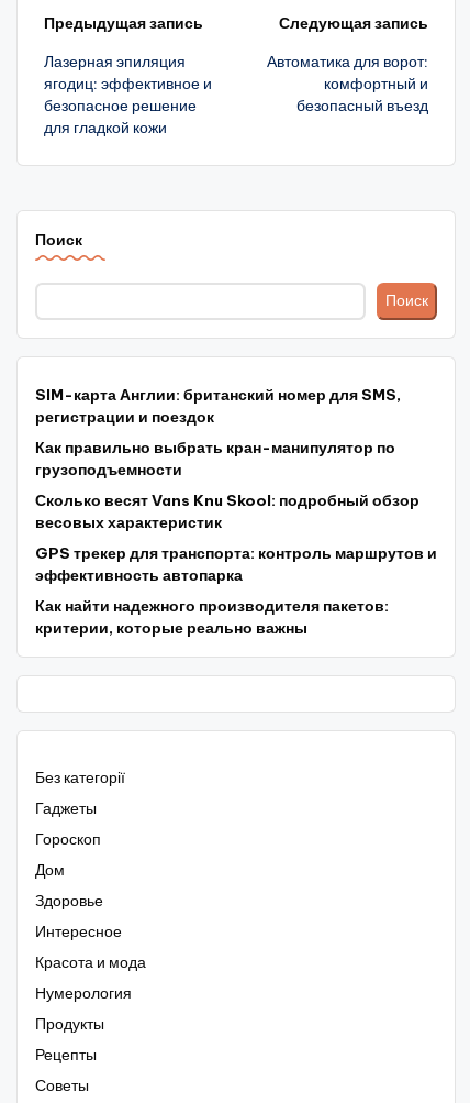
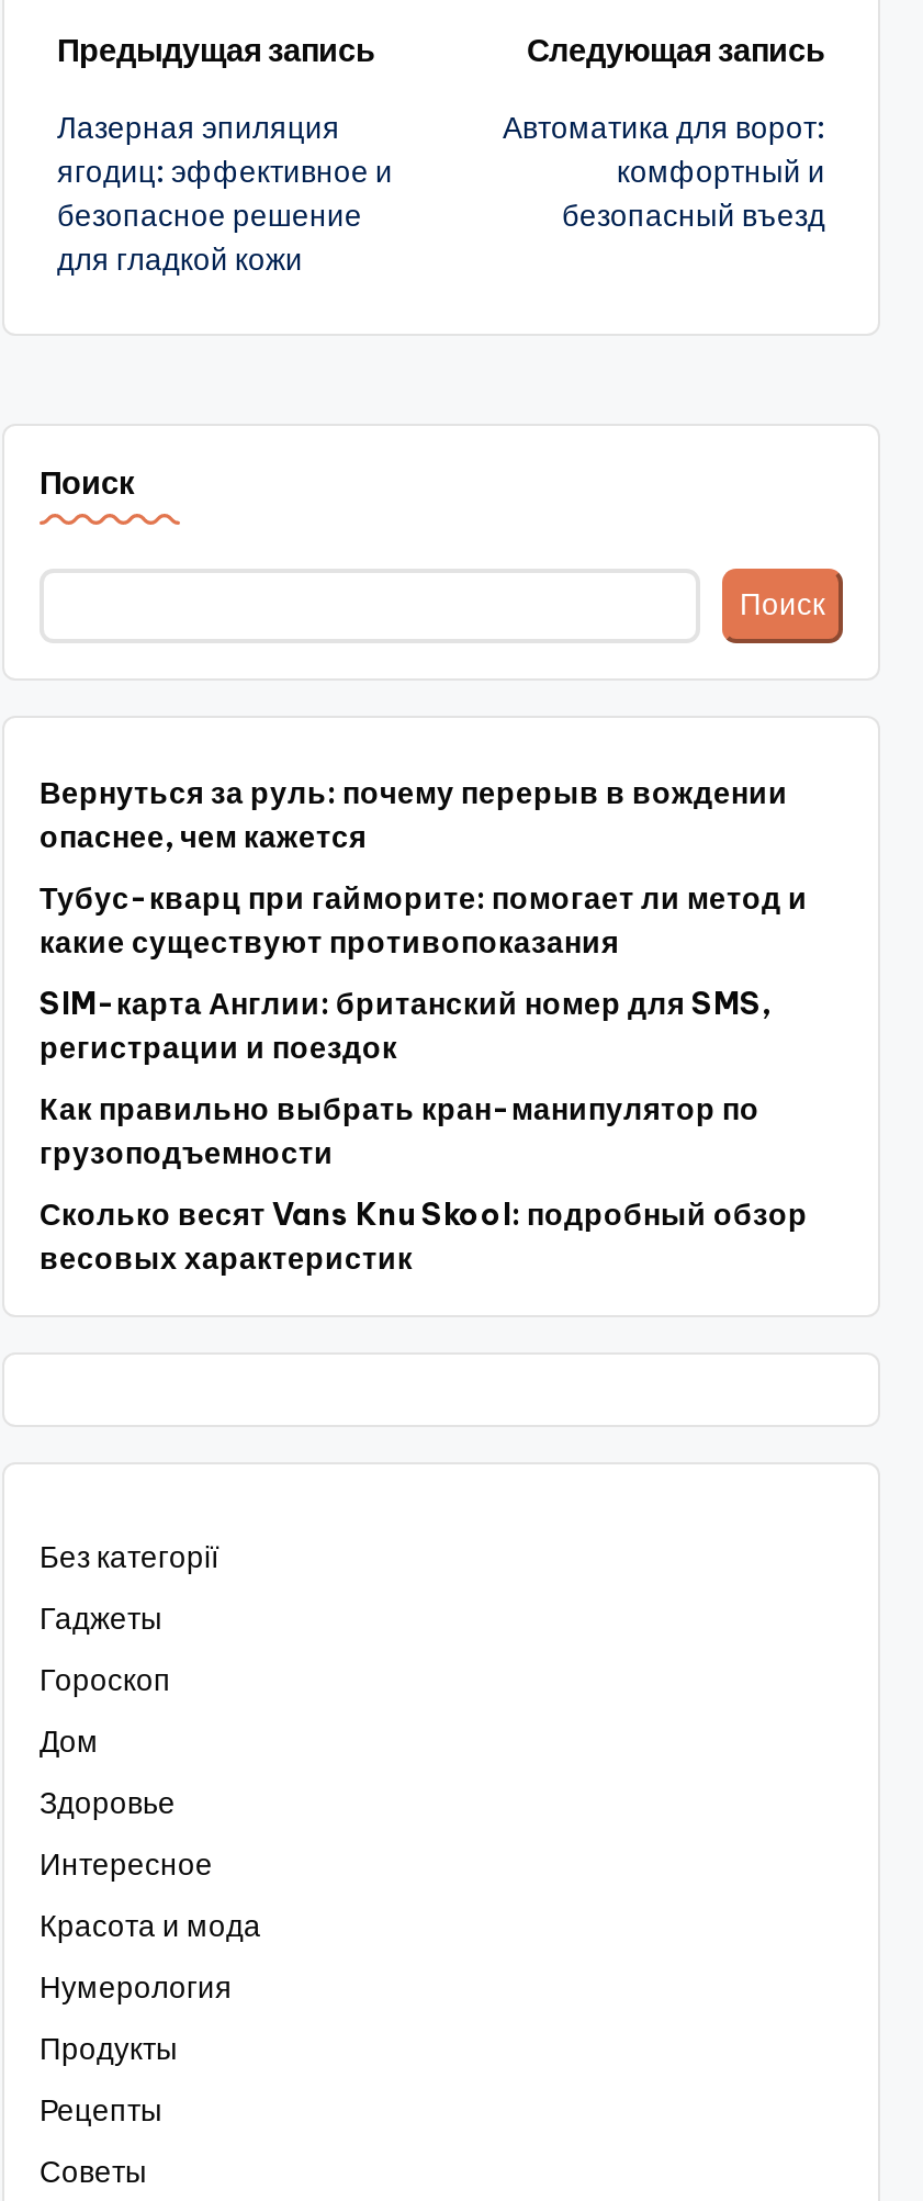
+ Вернуться за руль: почему перерыв в вождении
+ опаснее, чем кажется
+ Тубус-кварц при гайморите: помогает ли метод и
+ какие существуют противопоказания

moved down: регистрации и поездок | Как правильно выбрать кран-манипулятор по | грузоподъемности | Сколько весят Vans Knu Skool: подробный обзор | весовых характеристик

- GPS трекер для транспорта: контроль маршрутов и
- эффективность автопарка
- Как найти надежного производителя пакетов:
- критерии, которые реально важны
